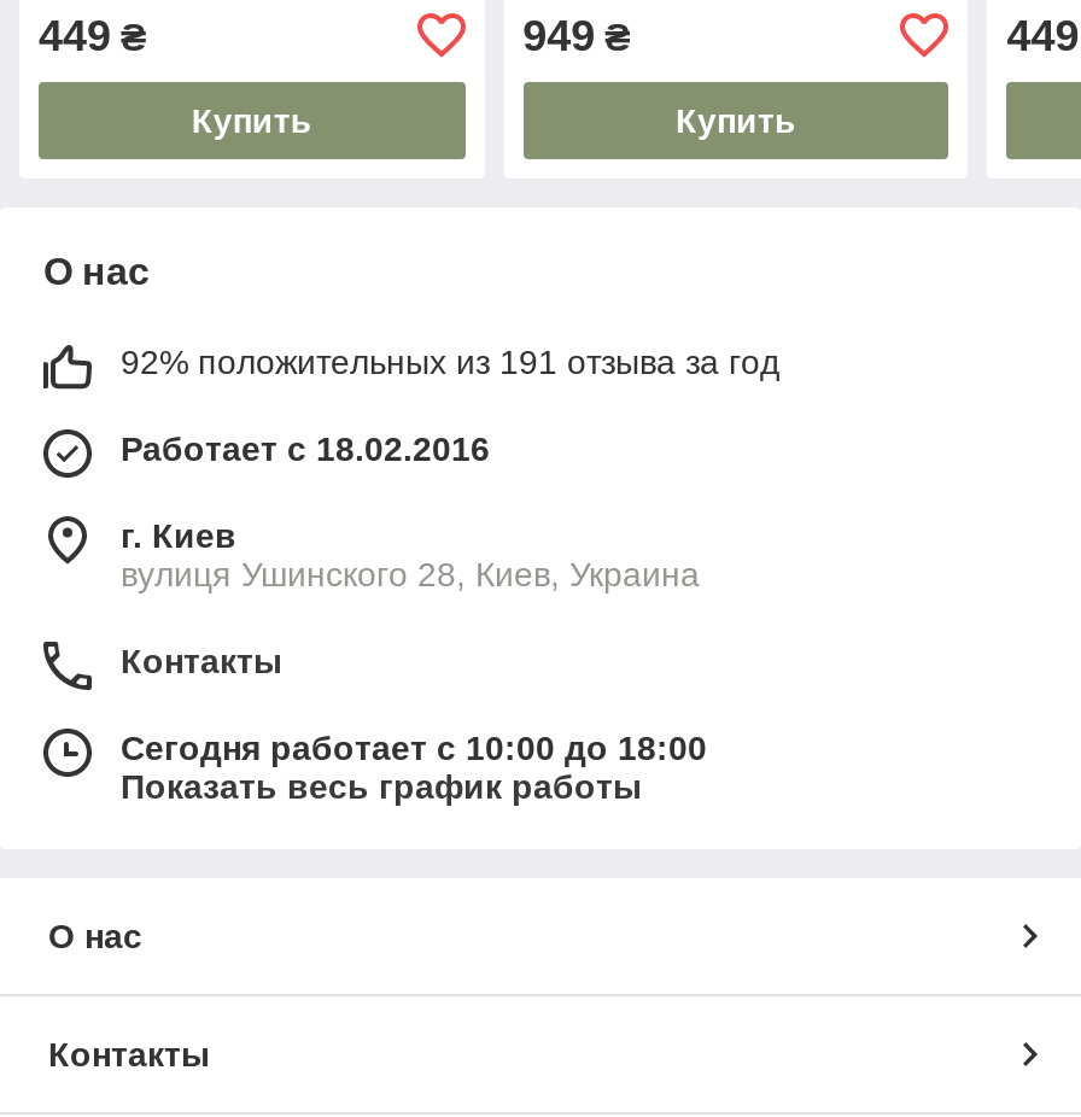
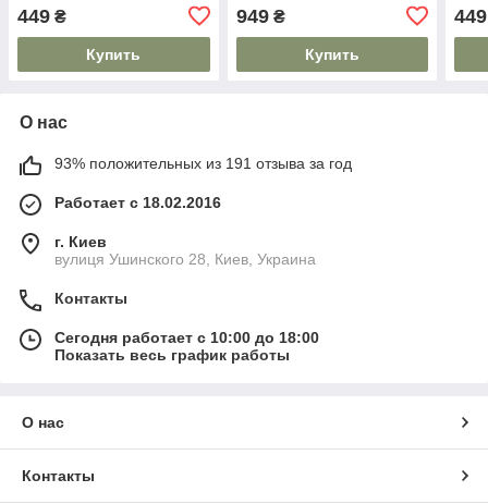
- 92% положительных из 191 отзыва за год
+ 93% положительных из 191 отзыва за год
